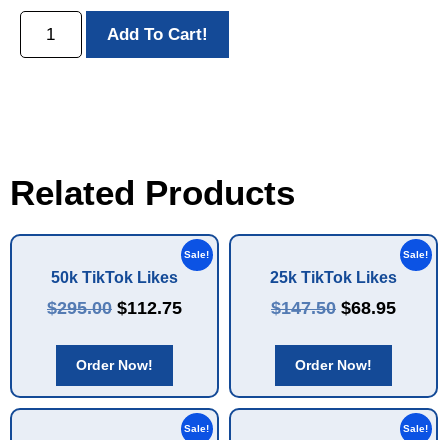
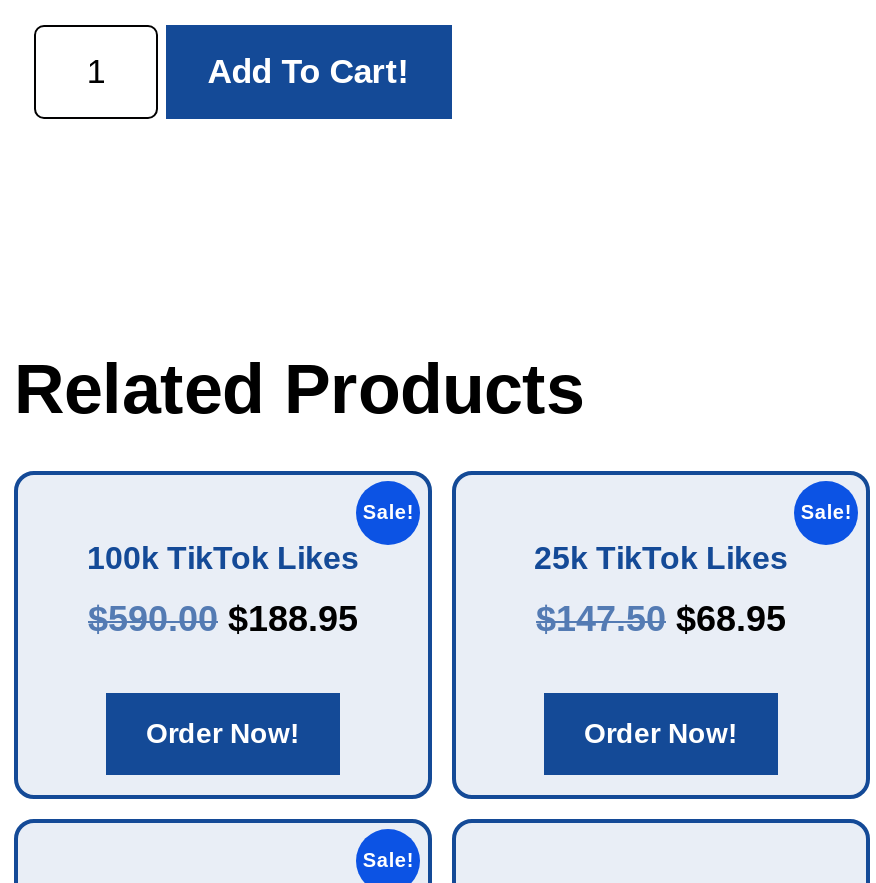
- 50k TikTok Likes
+ 100k TikTok Likes

- $295.00 $112.75
+ $590.00 $188.95

- Sale!
